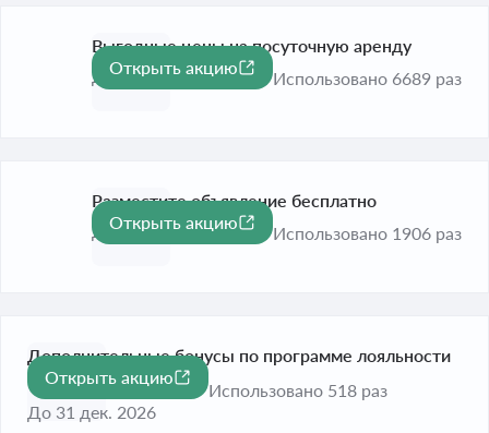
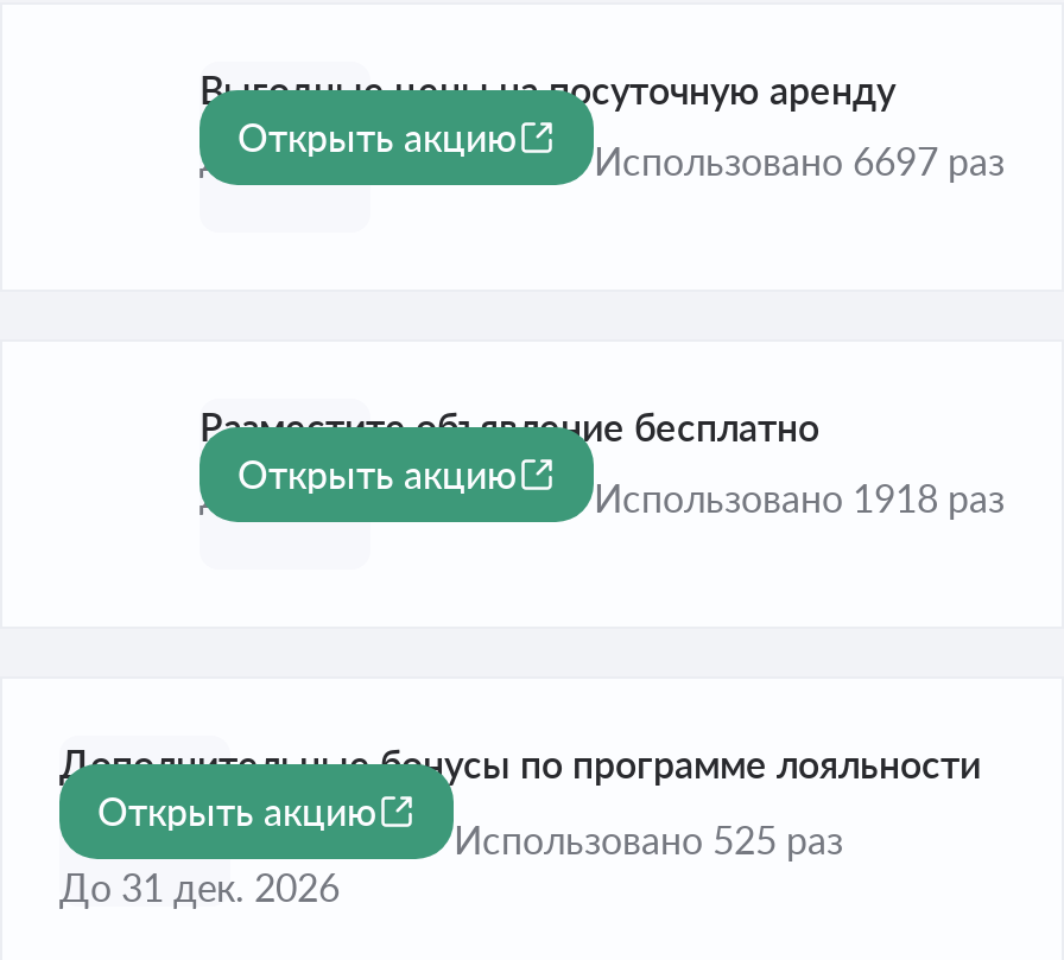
- Использовано 6689 раз
+ Использовано 6697 раз

- Использовано 1906 раз
+ Использовано 1918 раз

- Использовано 518 раз
+ Использовано 525 раз
